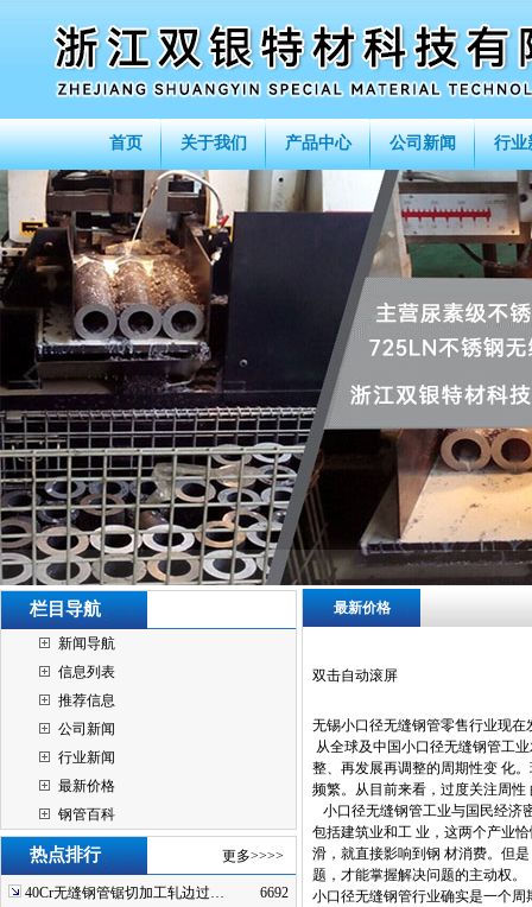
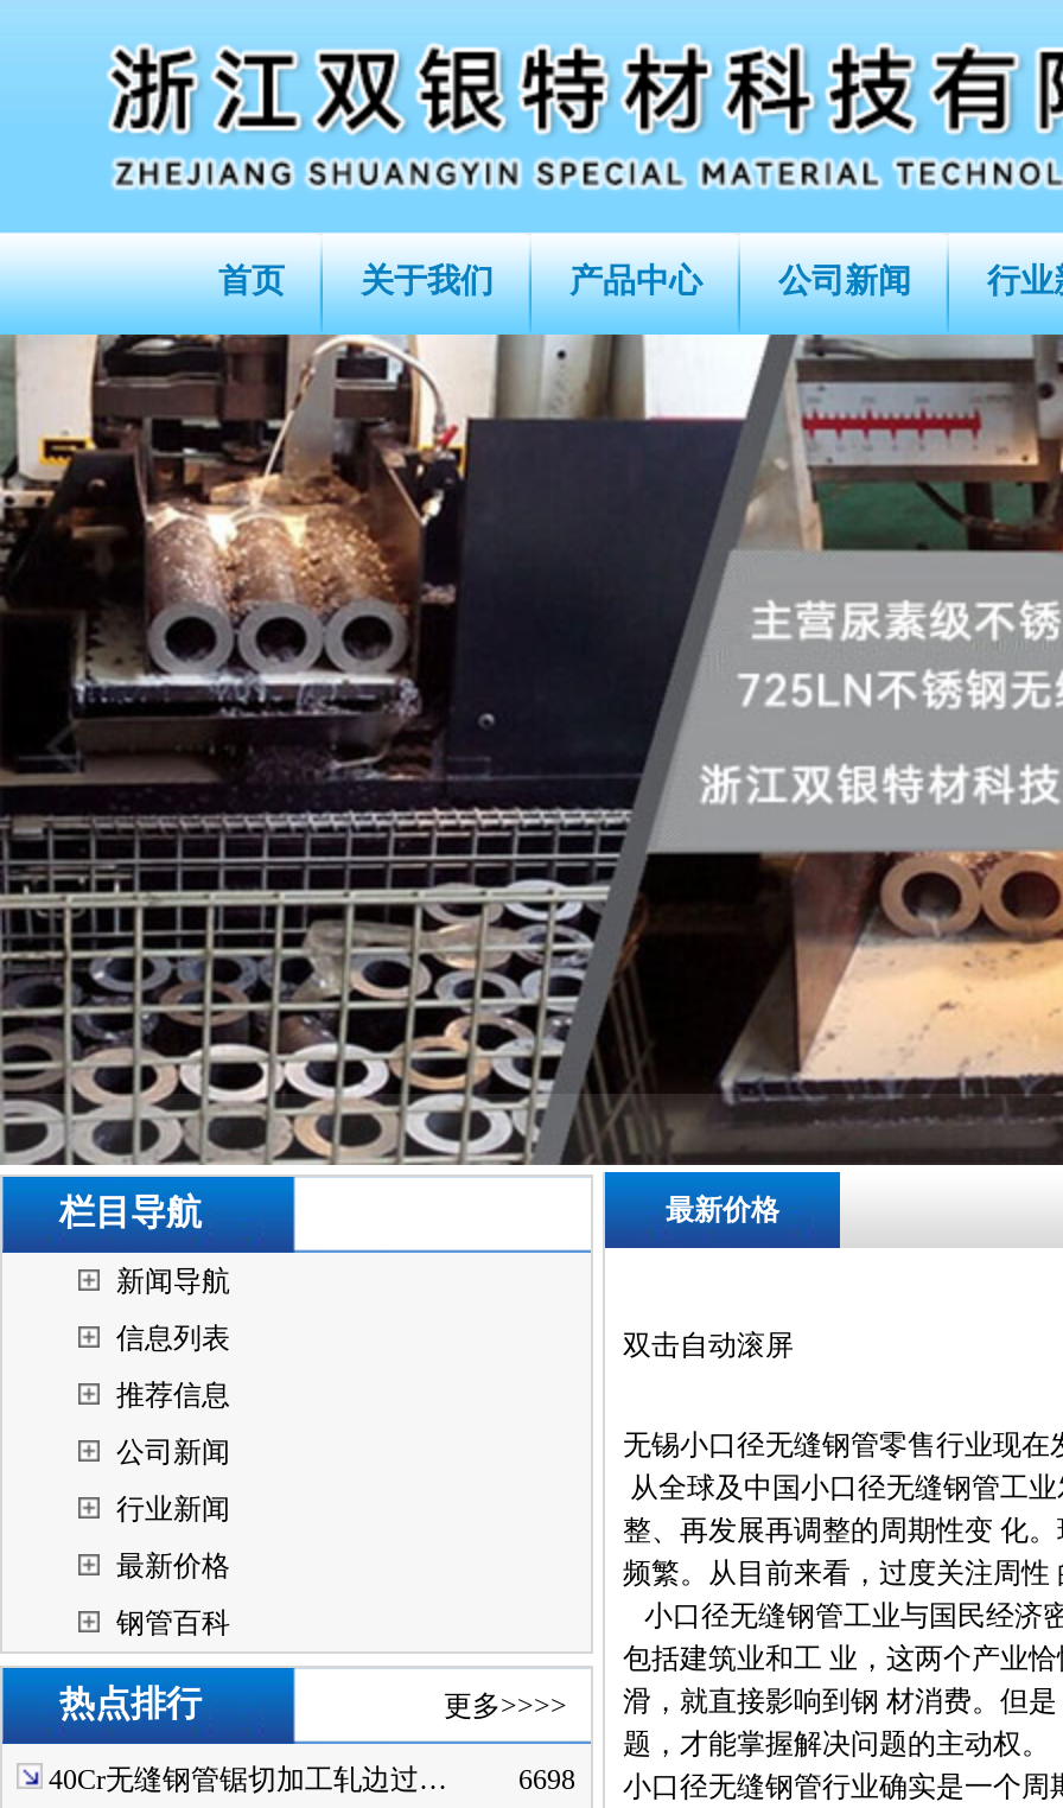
- 6692
+ 6698
